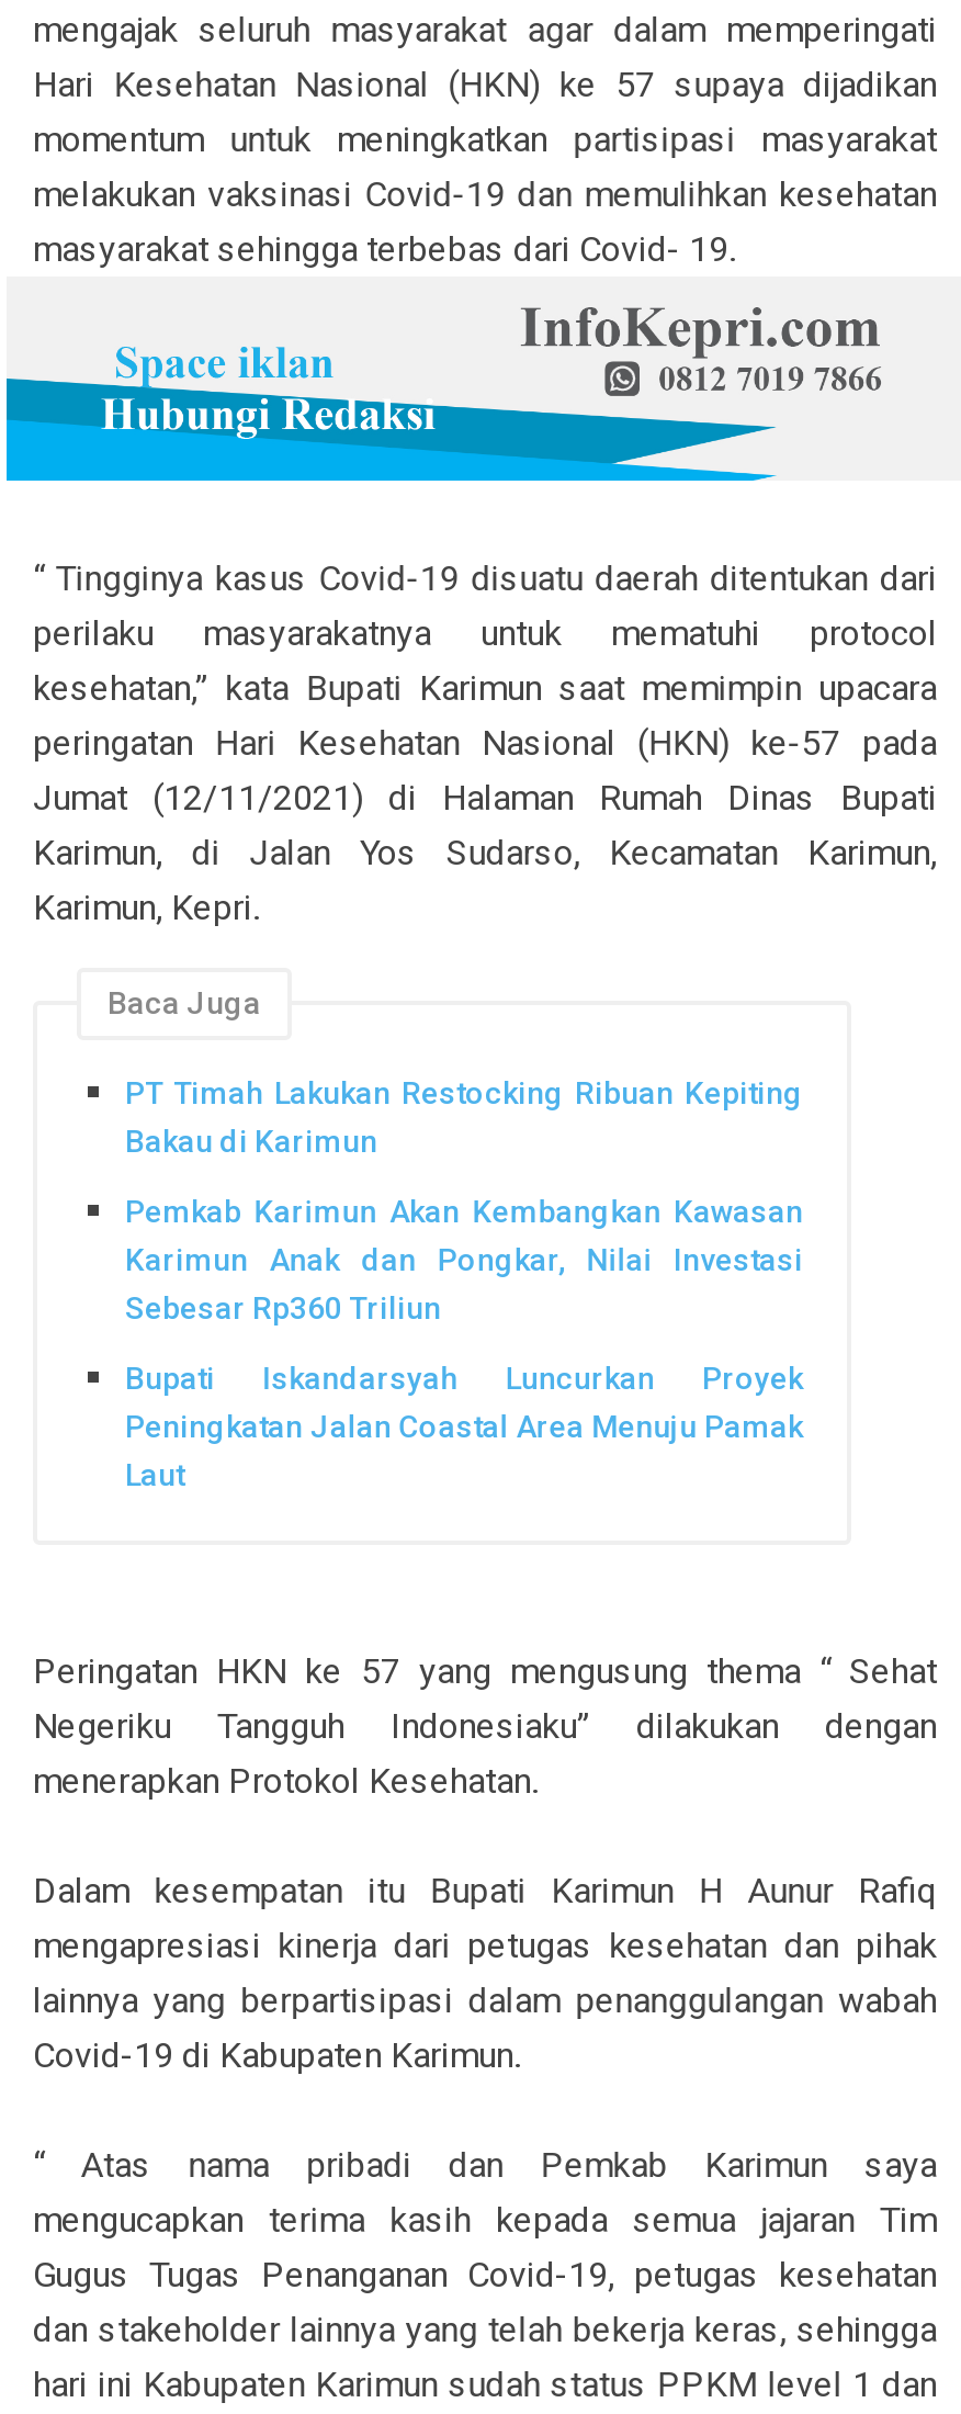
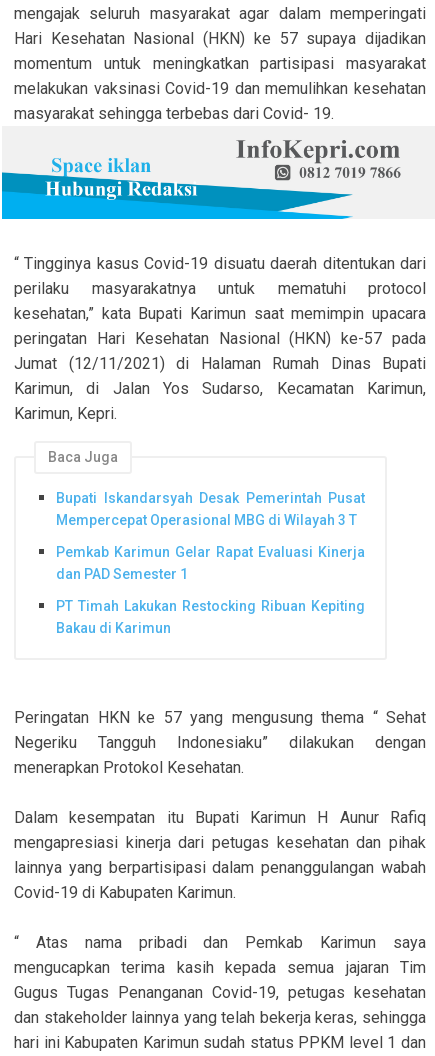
+ Bupati Iskandarsyah Desak Pemerintah Pusat
+ Mempercepat Operasional MBG di Wilayah 3 T
+ Pemkab Karimun Gelar Rapat Evaluasi Kinerja
+ dan PAD Semester 1

moved down: PT Timah Lakukan Restocking Ribuan Kepiting | Bakau di Karimun

- Pemkab Karimun Akan Kembangkan Kawasan
- Karimun Anak dan Pongkar, Nilai Investasi
- Sebesar Rp360 Triliun
- Bupati Iskandarsyah Luncurkan Proyek
- Peningkatan Jalan Coastal Area Menuju Pamak
- Laut
